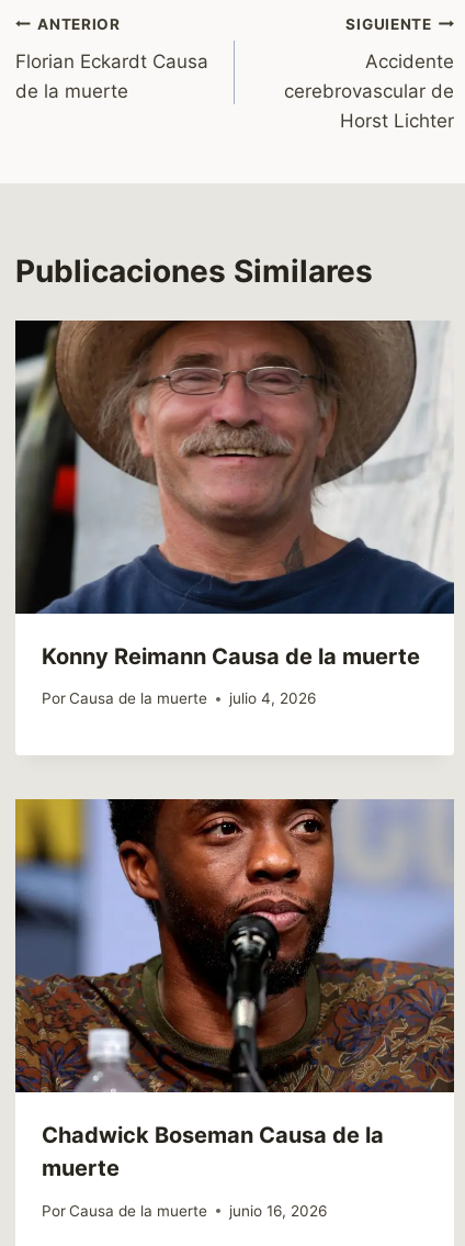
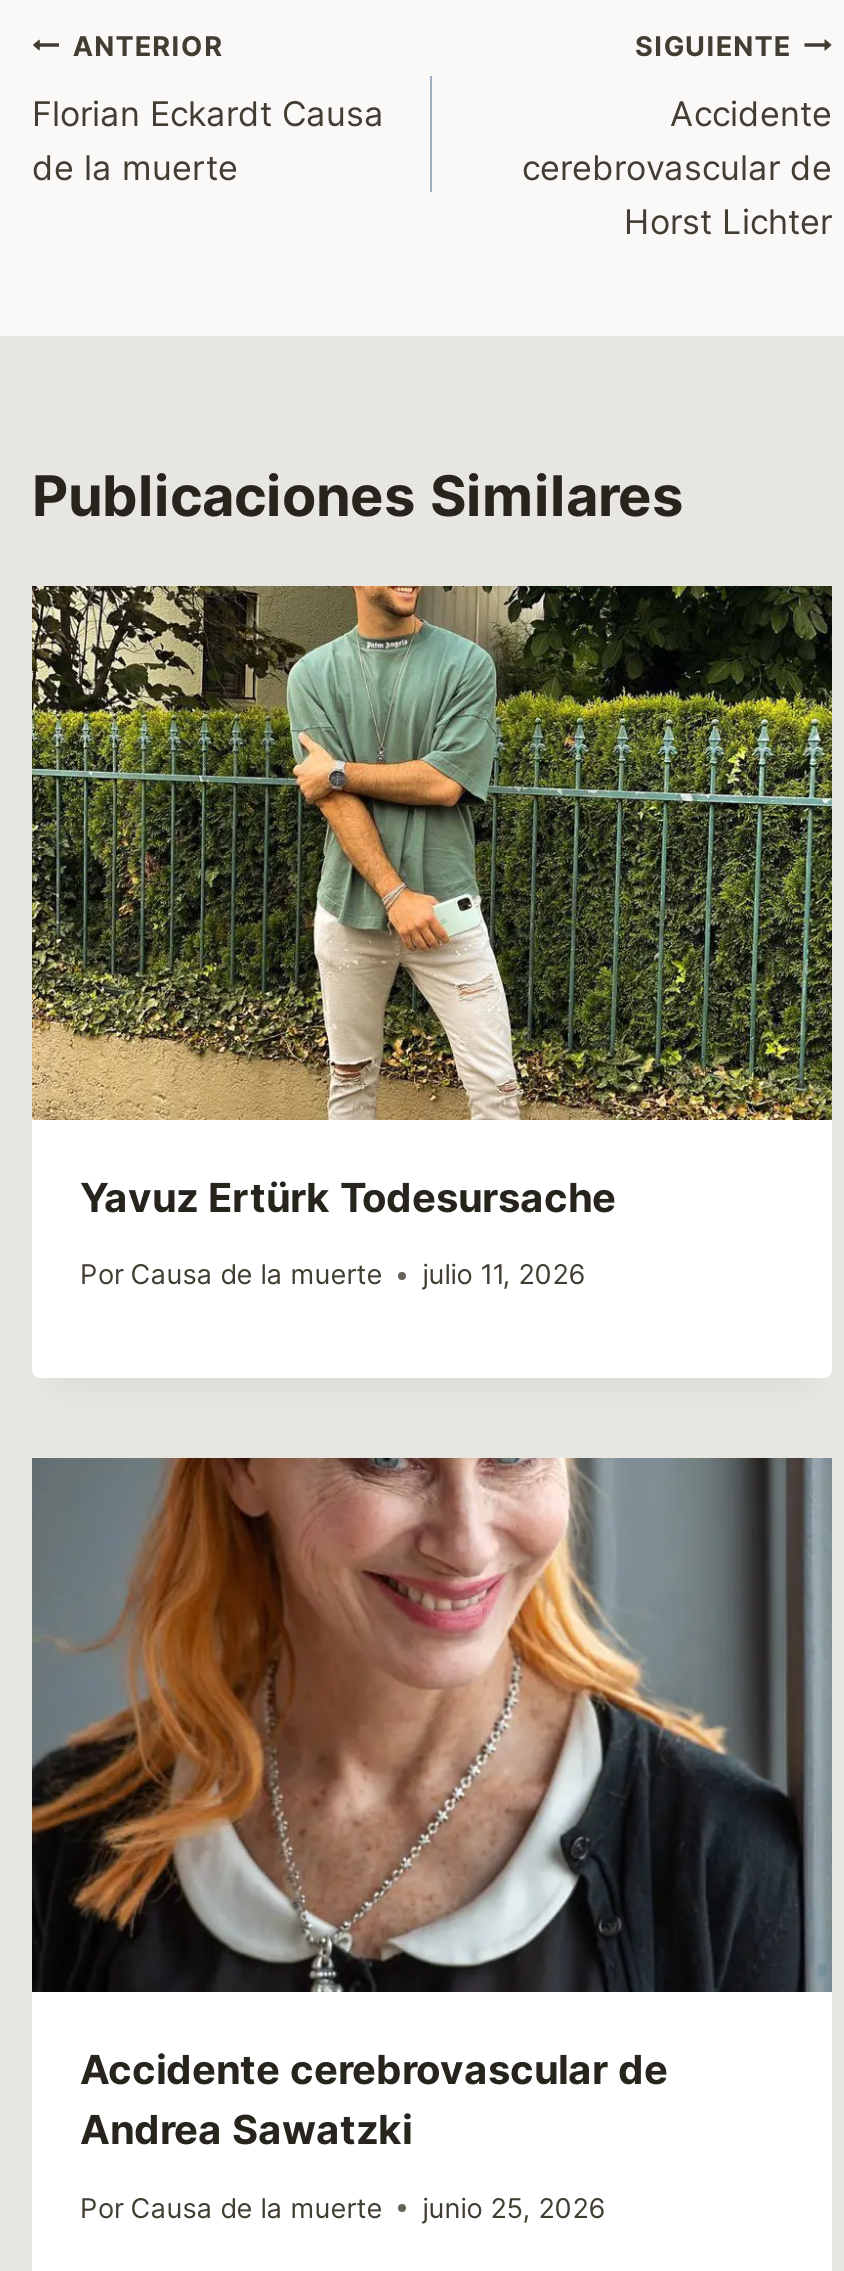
- [image]
- Konny Reimann Causa de la muerte
+ [image]
+ Yavuz Ertürk Todesursache

- Por Causa de la muerte julio 4, 2026
+ Por Causa de la muerte julio 11, 2026

- [image]
- Chadwick Boseman Causa de la
- muerte
+ [image]
+ Accidente cerebrovascular de
+ Andrea Sawatzki

- Por Causa de la muerte junio 16, 2026
+ Por Causa de la muerte junio 25, 2026
